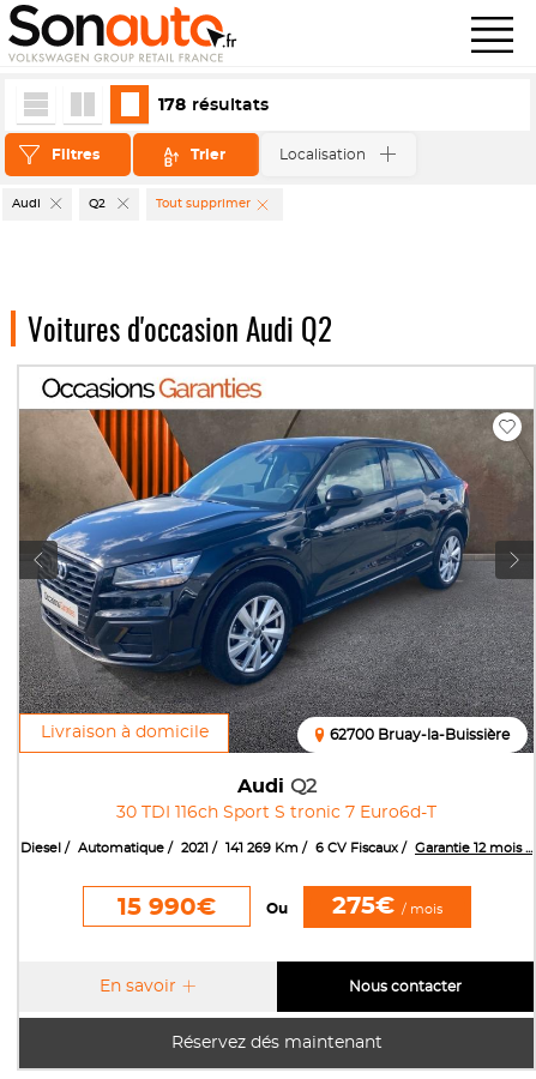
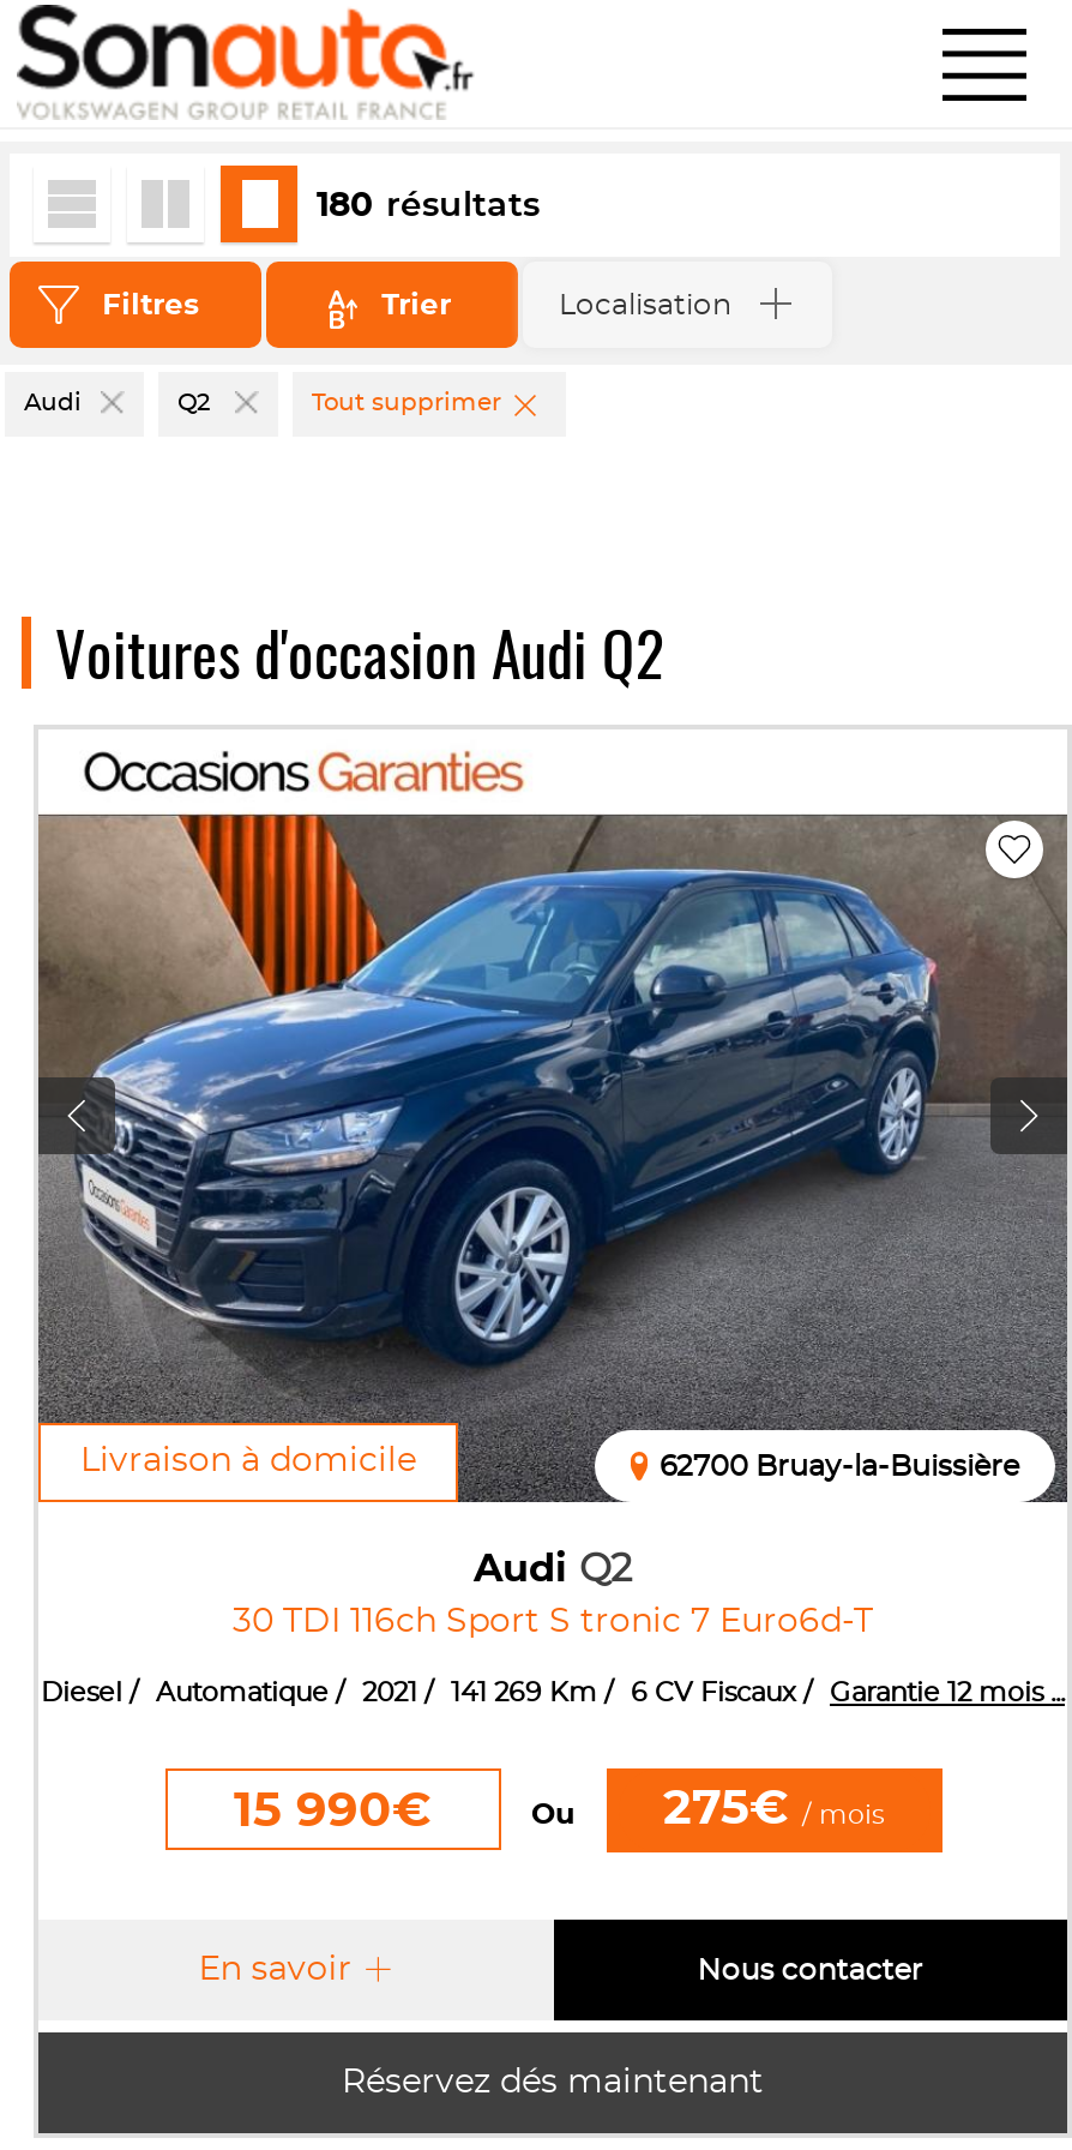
- 178 résultats
+ 180 résultats
